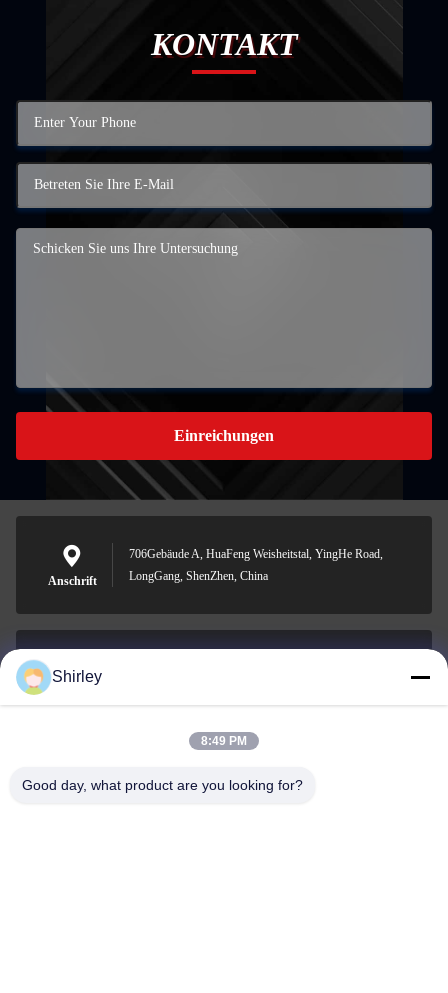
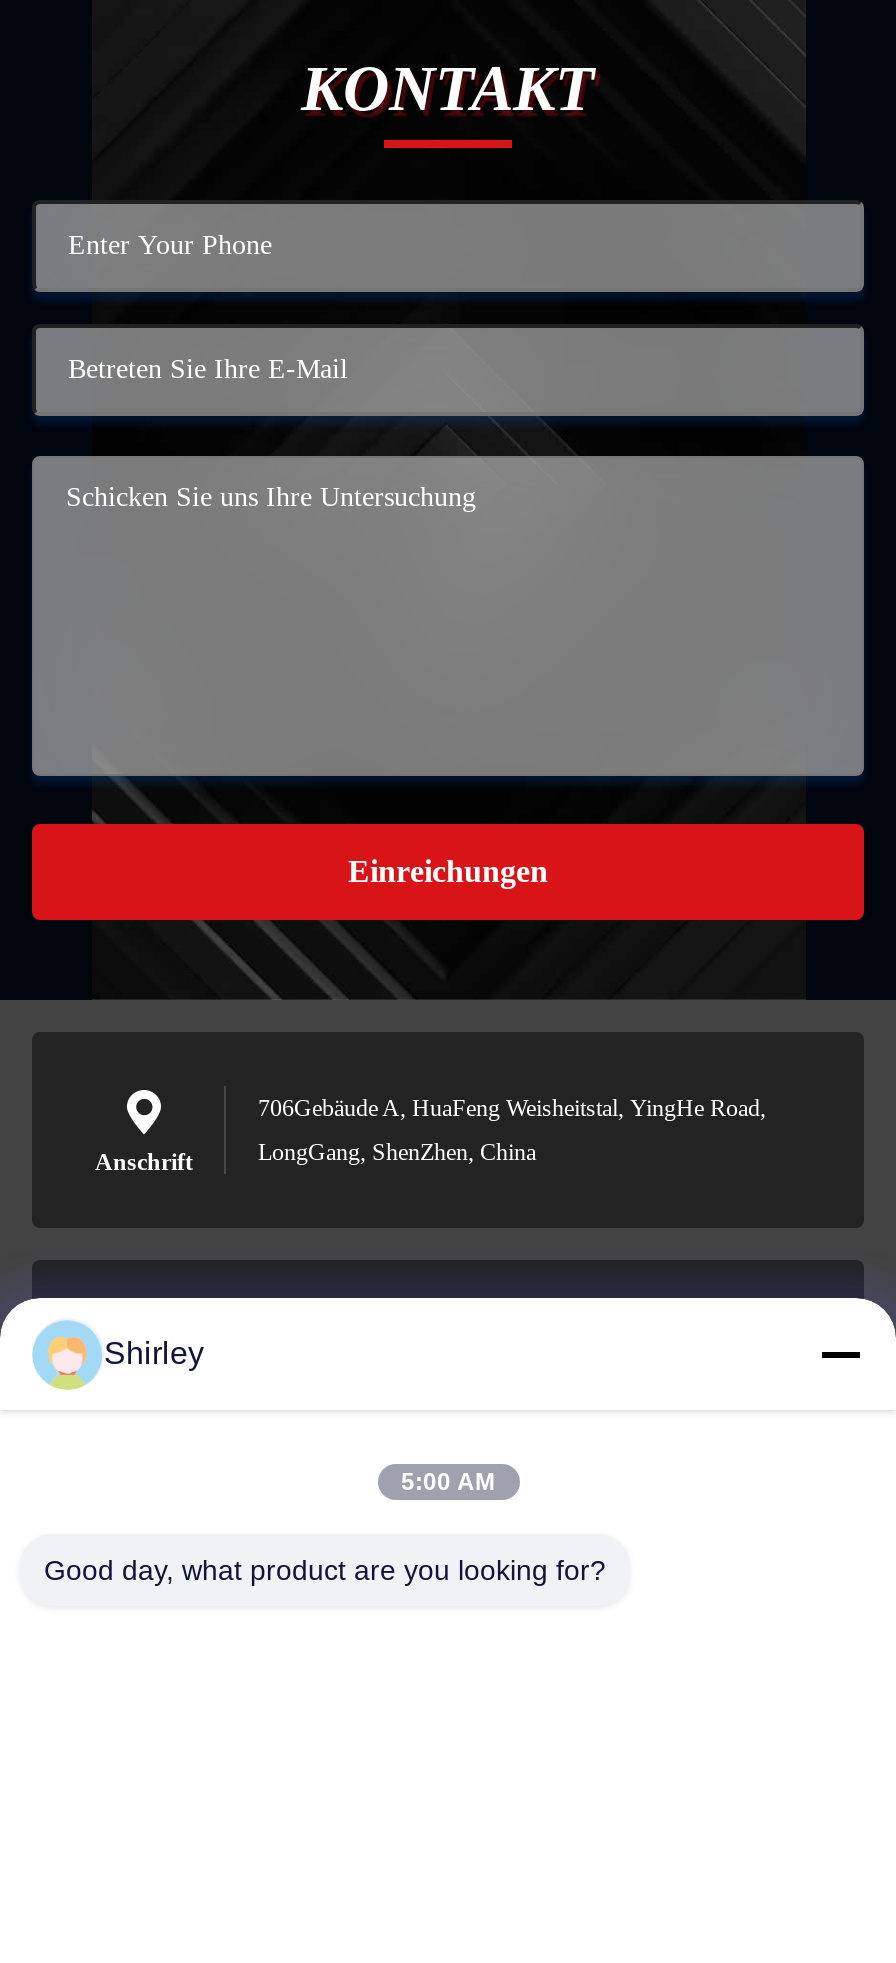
- 8:49 PM
+ 5:00 AM
